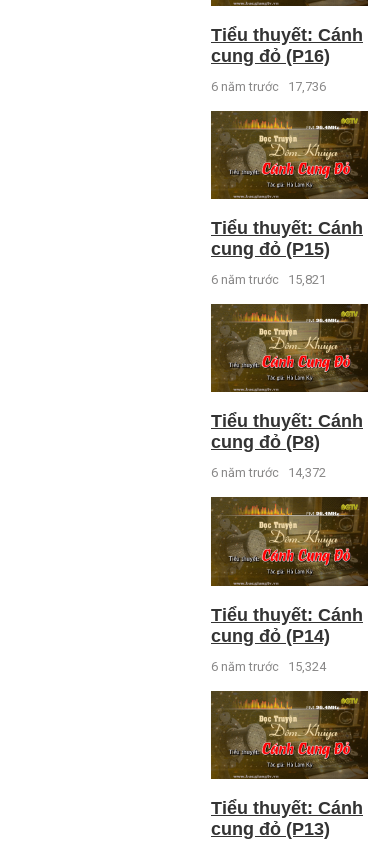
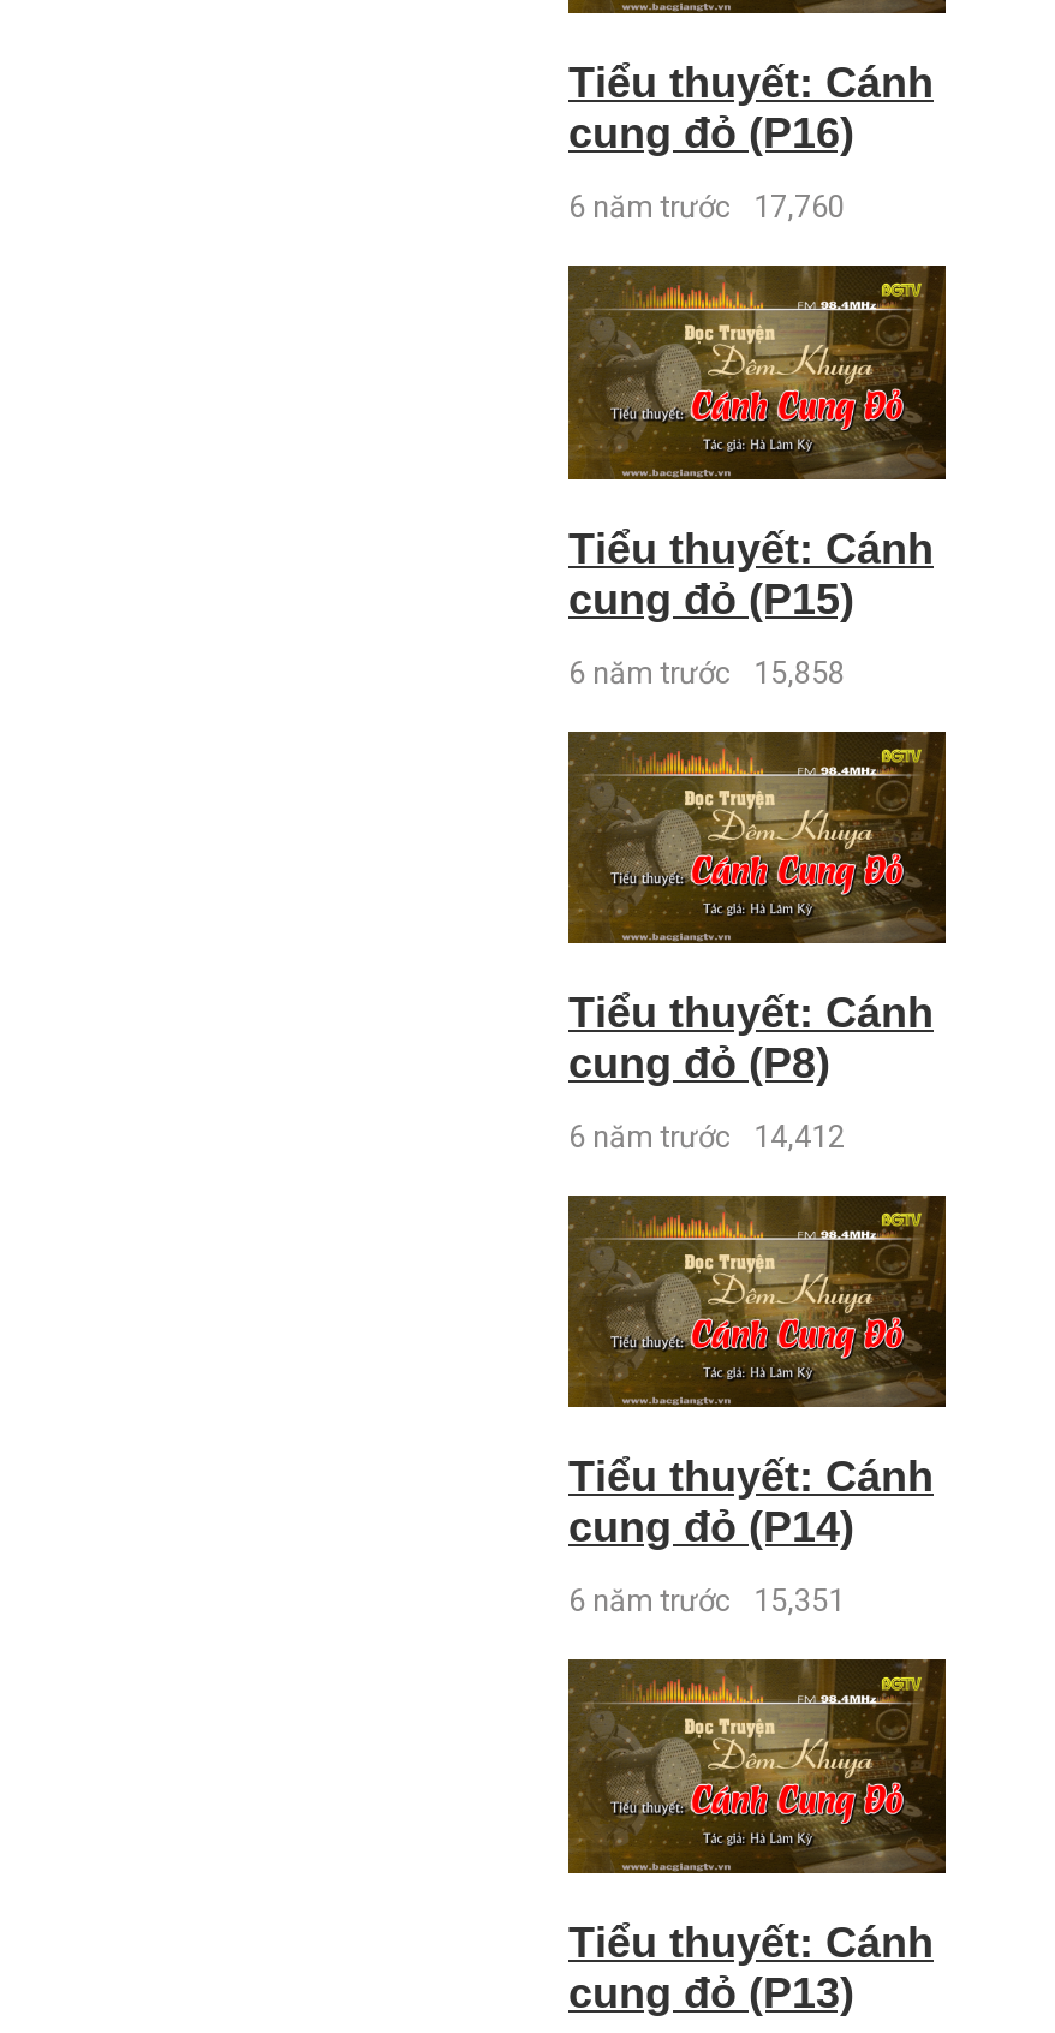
- 6 năm trước 17,736
+ 6 năm trước 17,760

- 6 năm trước 15,821
+ 6 năm trước 15,858

- 6 năm trước 14,372
+ 6 năm trước 14,412

- 6 năm trước 15,324
+ 6 năm trước 15,351
